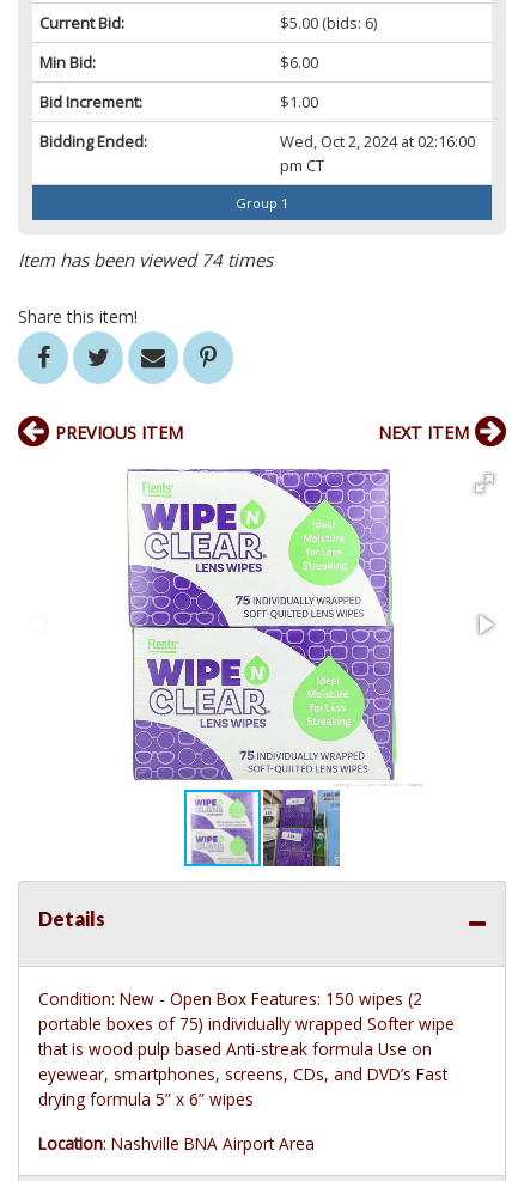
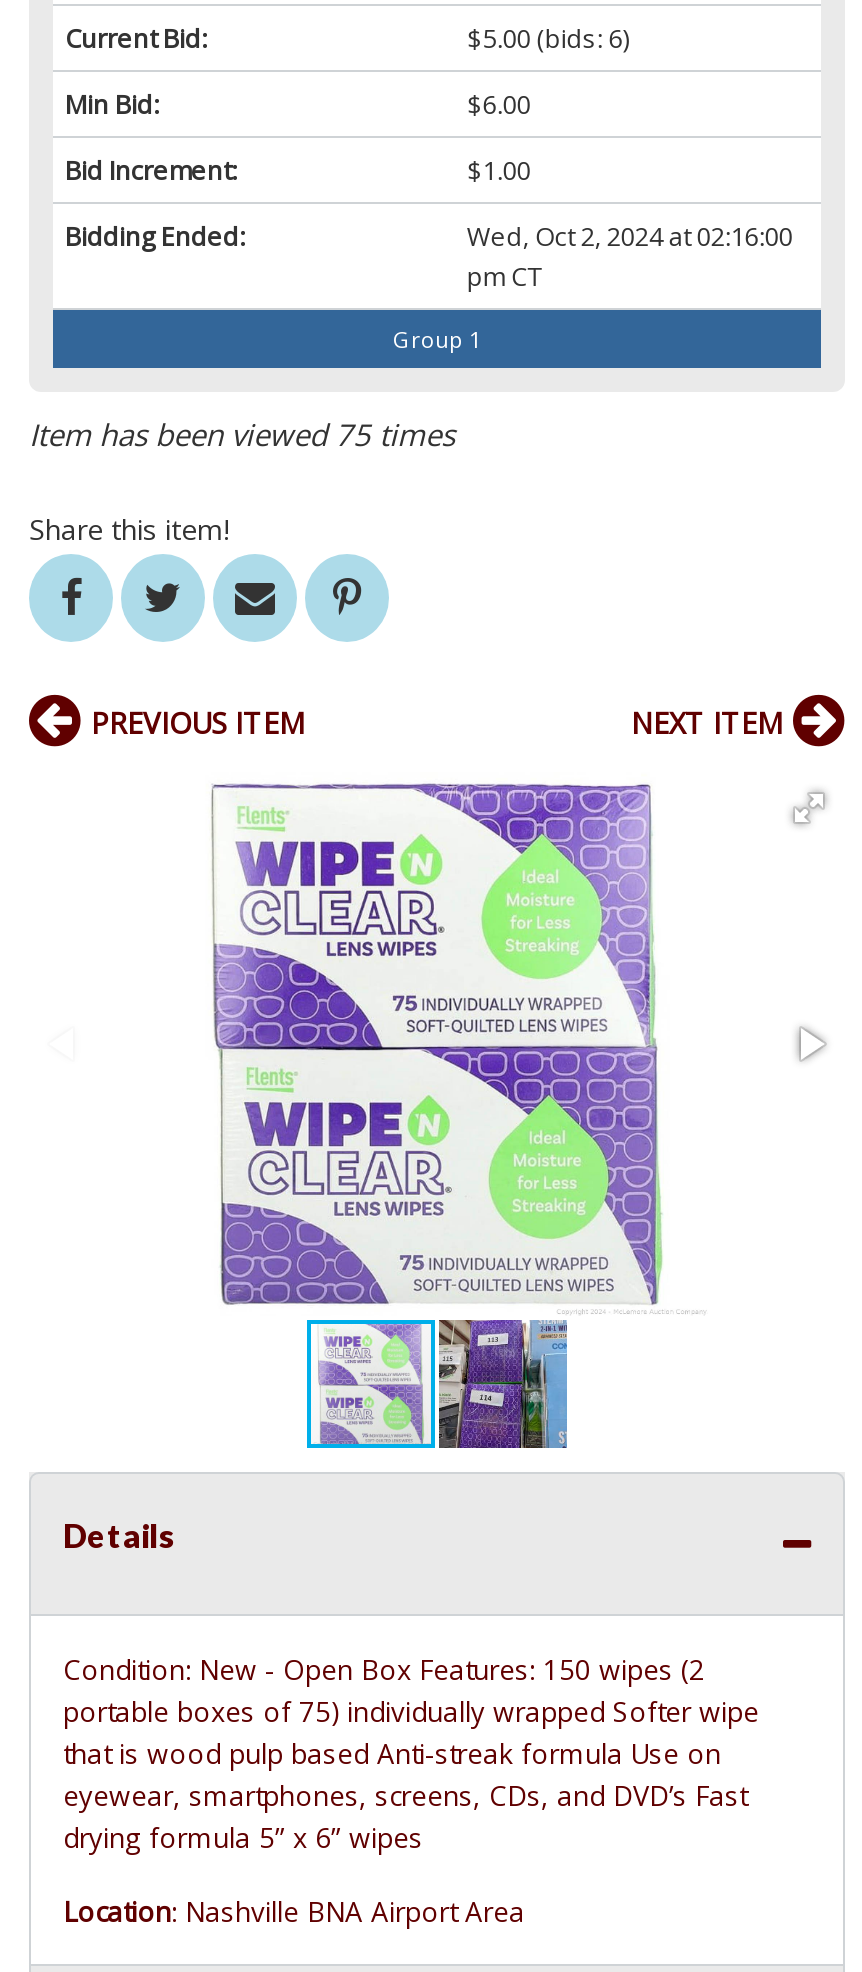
- Item has been viewed 74 times
+ Item has been viewed 75 times
